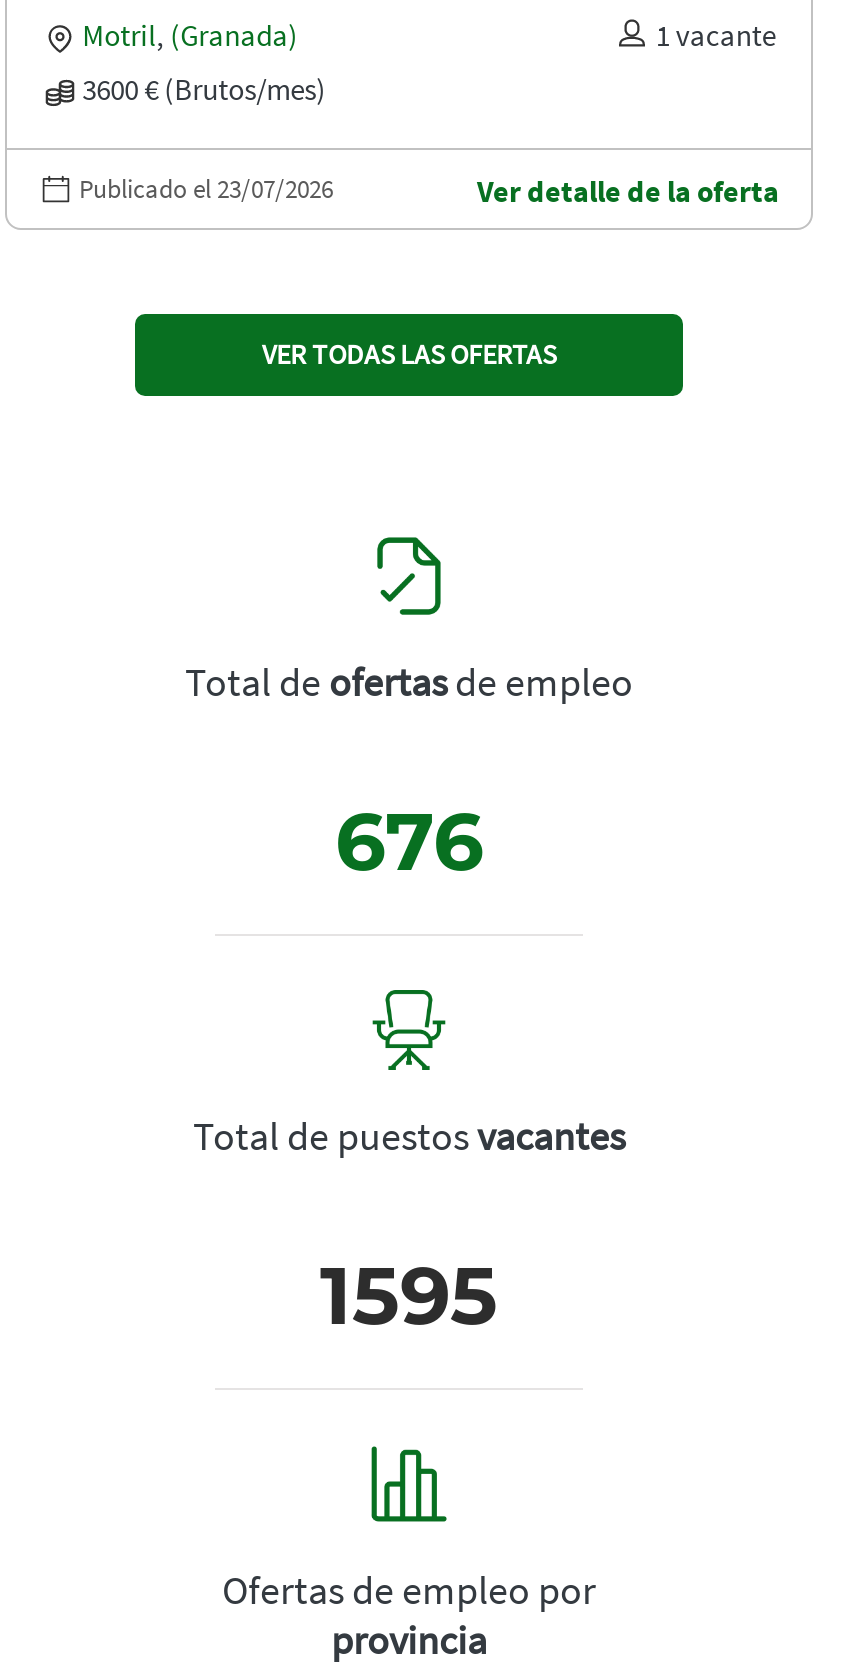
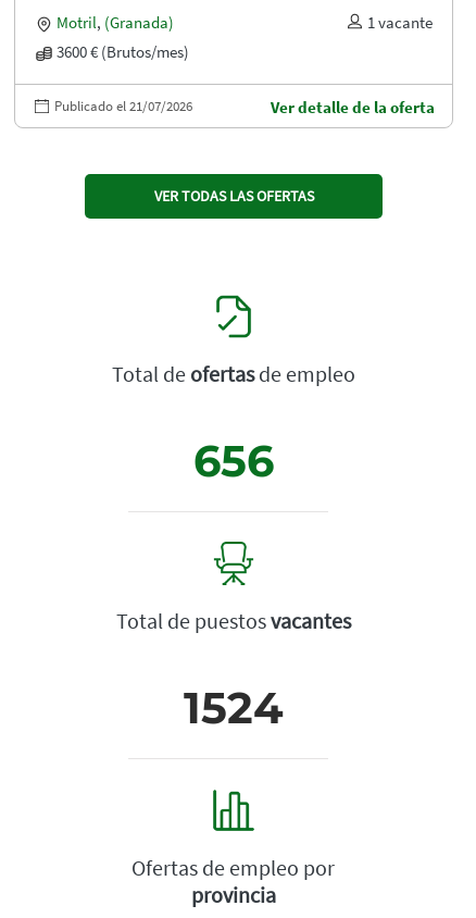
- Publicado el 23/07/2026
+ Publicado el 21/07/2026

- 676
+ 656

- 1595
+ 1524
